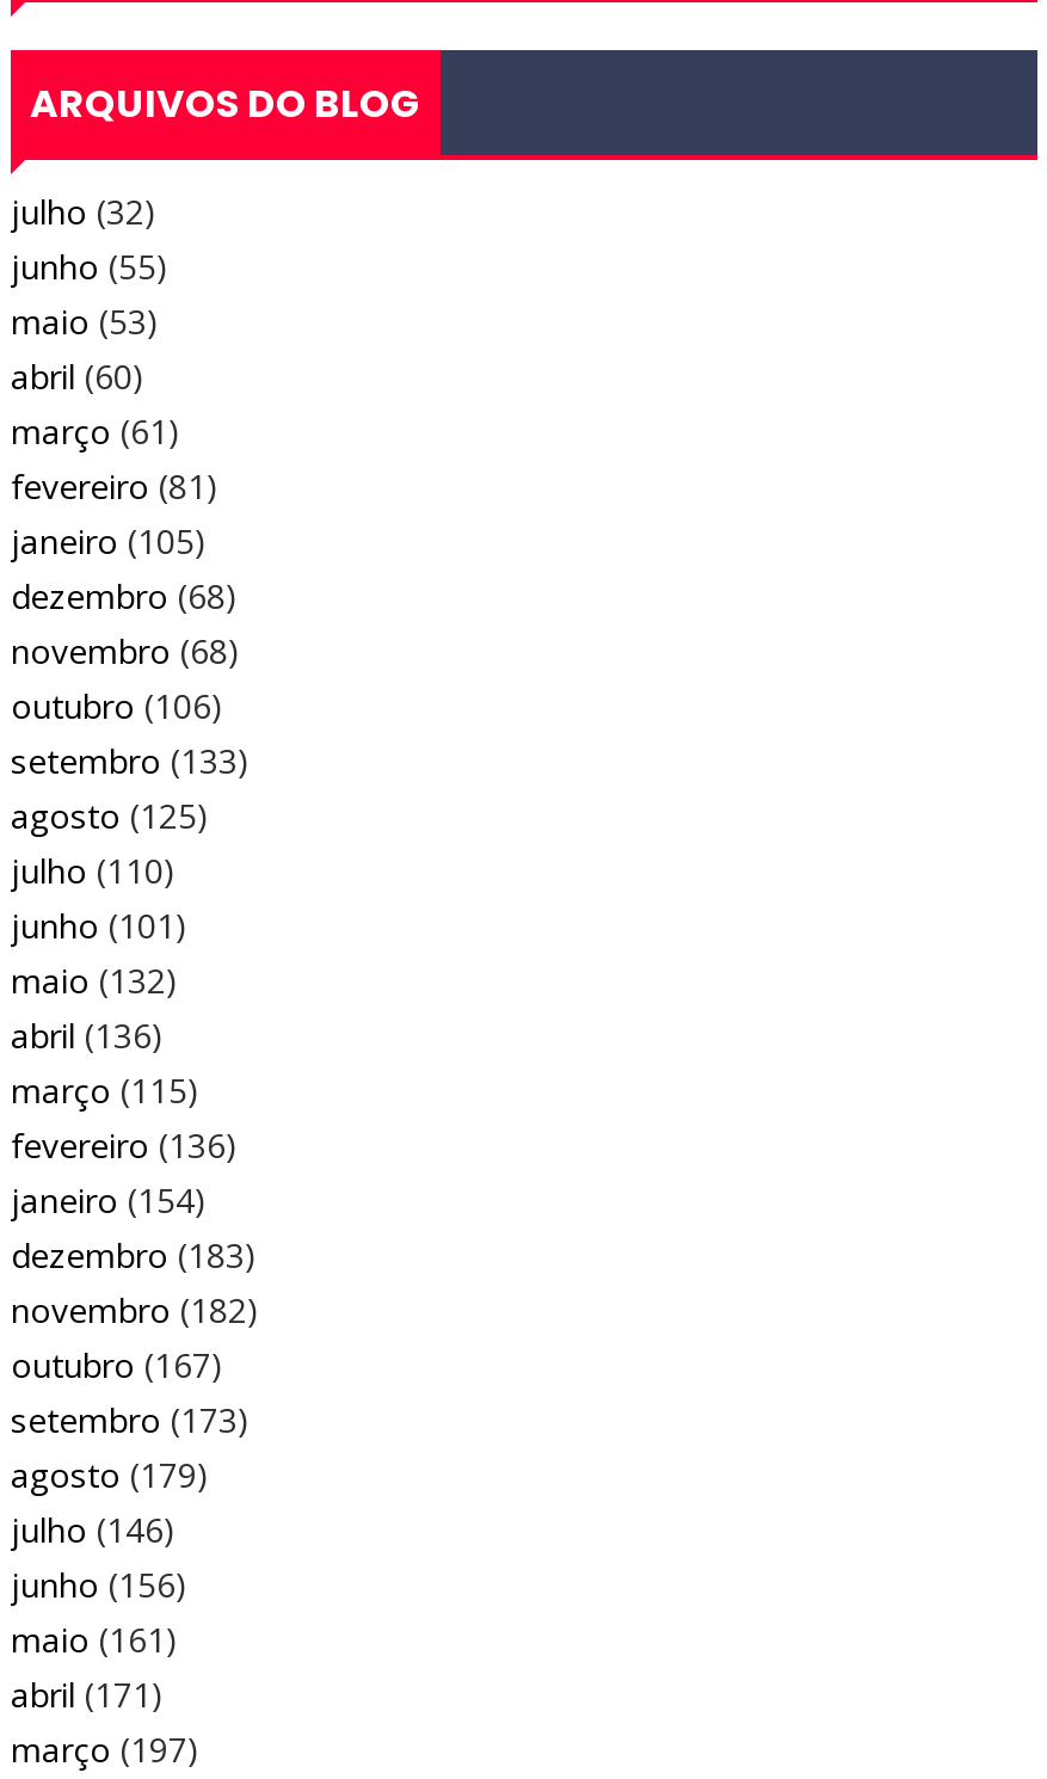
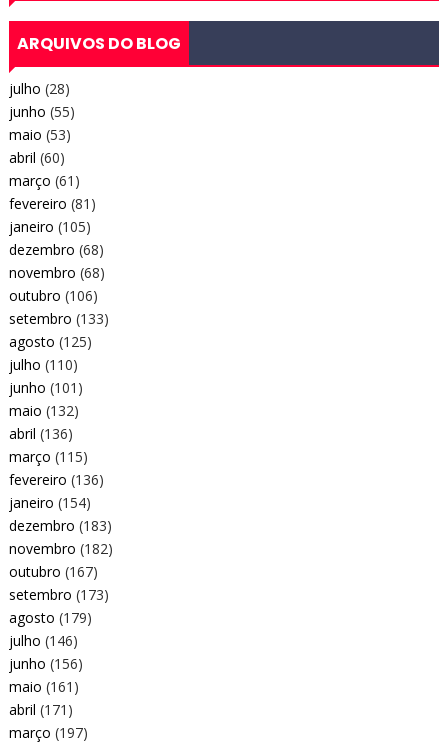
- julho (32)
+ julho (28)
